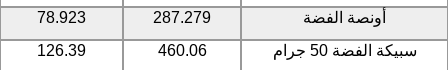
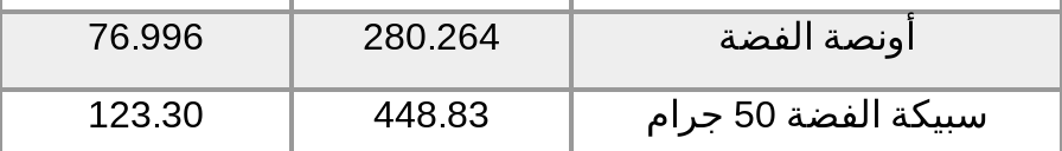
- 78.923
+ 76.996

- 287.279
+ 280.264

- 126.39
+ 123.30

- 460.06
+ 448.83
